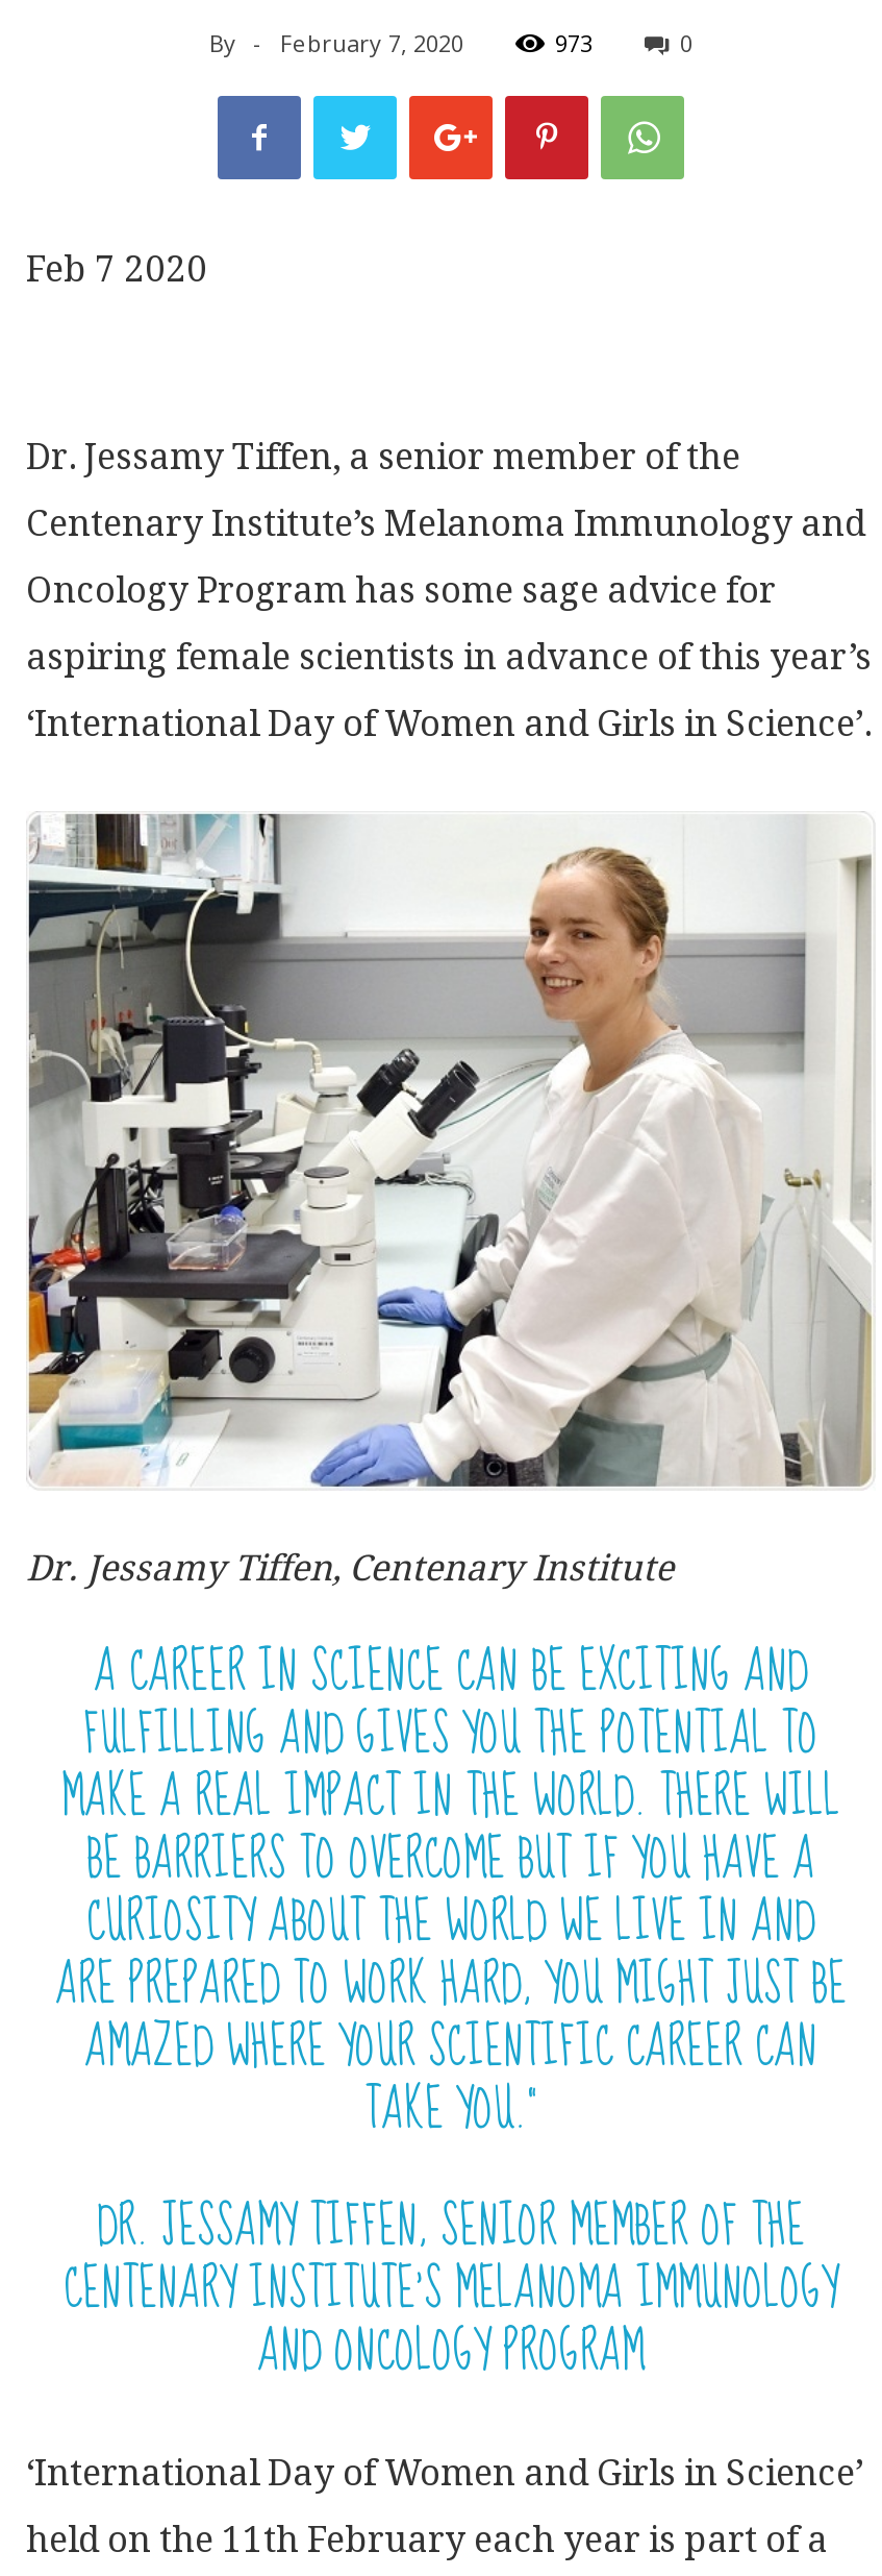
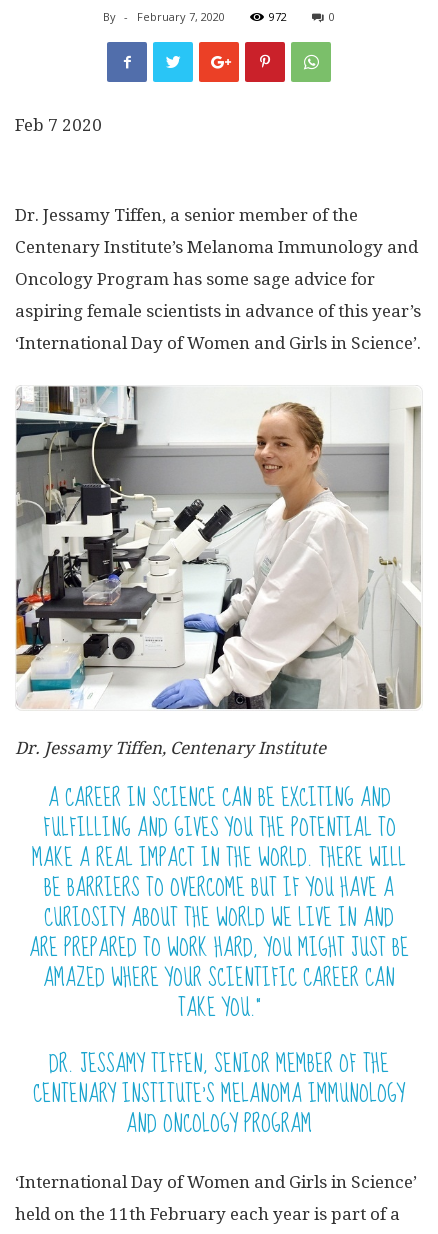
- 973
+ 972
